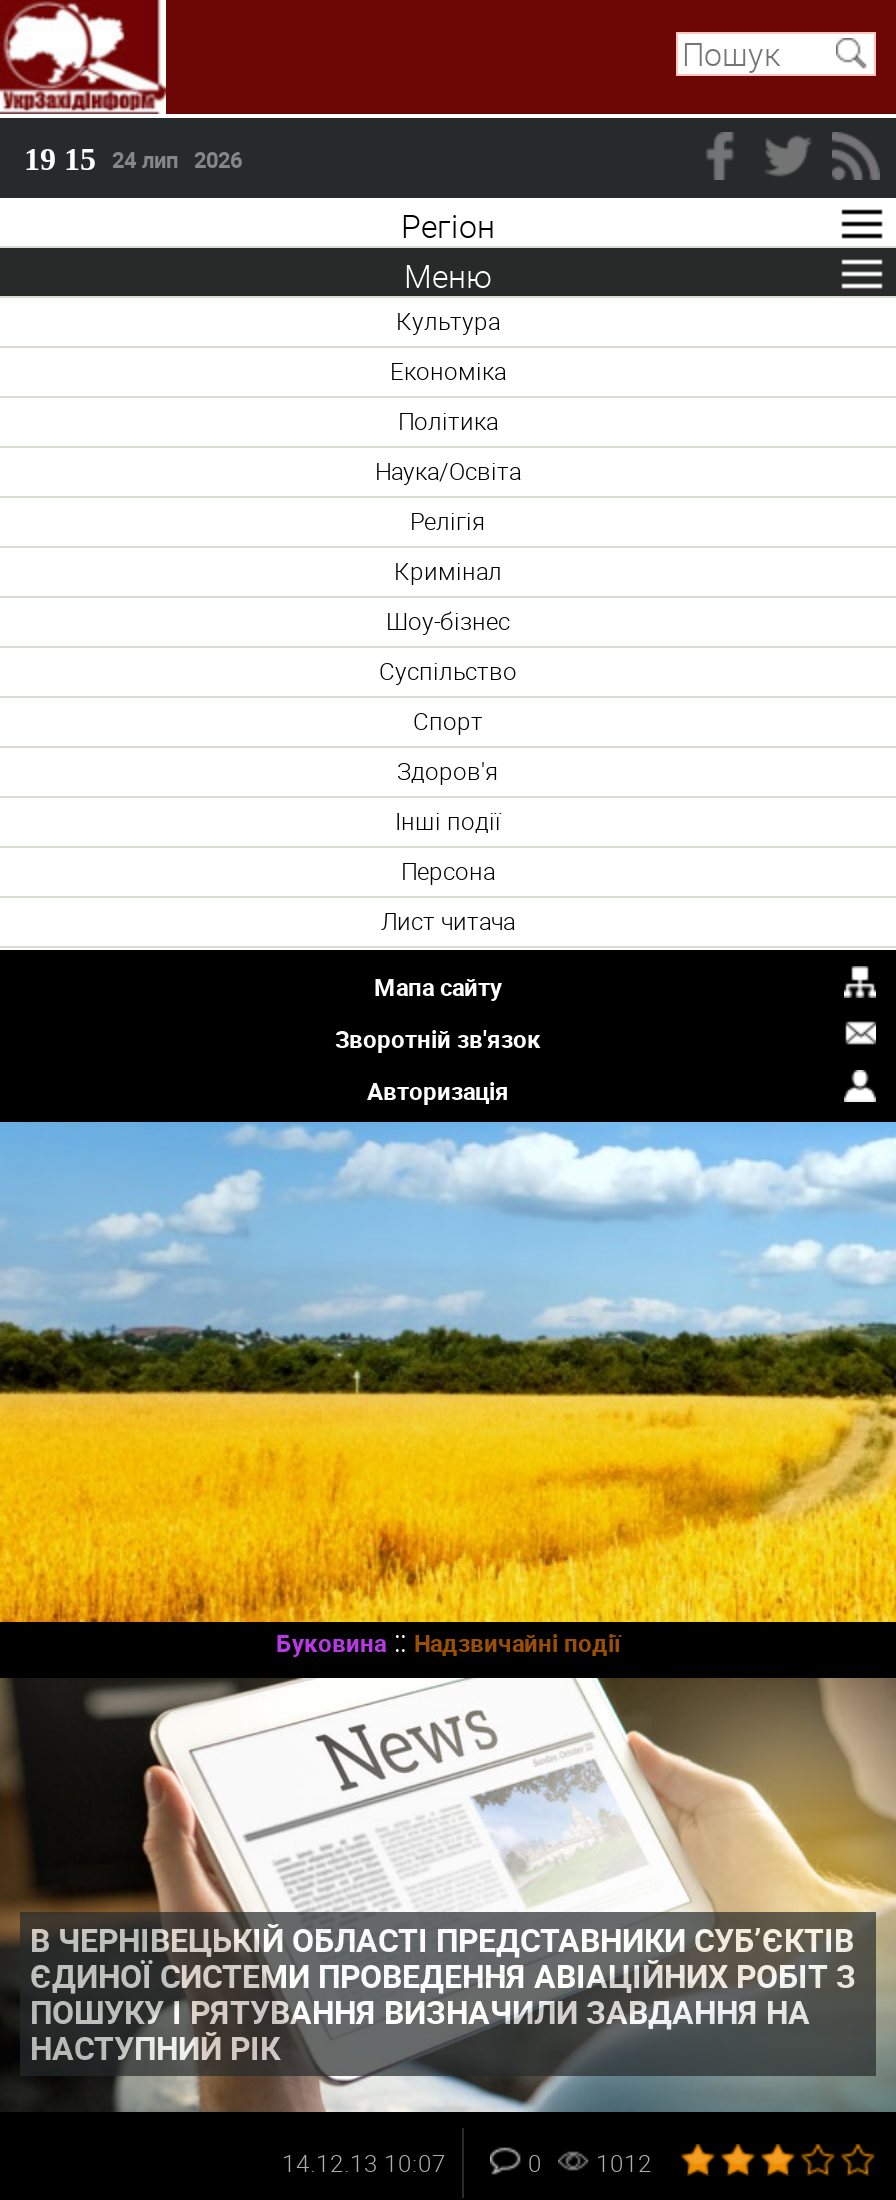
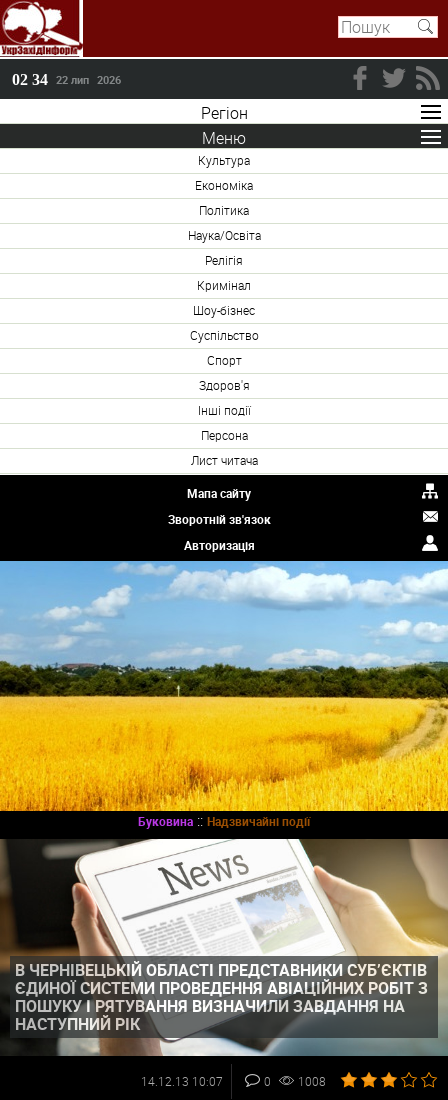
- 19 15 24 лип 2026
+ 02 34 22 лип 2026

- 0 1012
+ 0 1008
